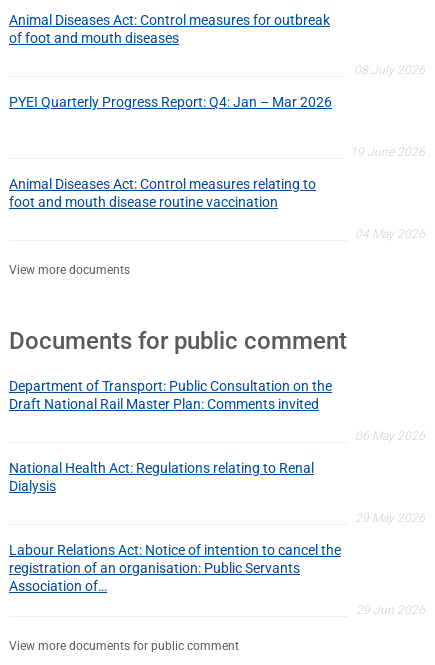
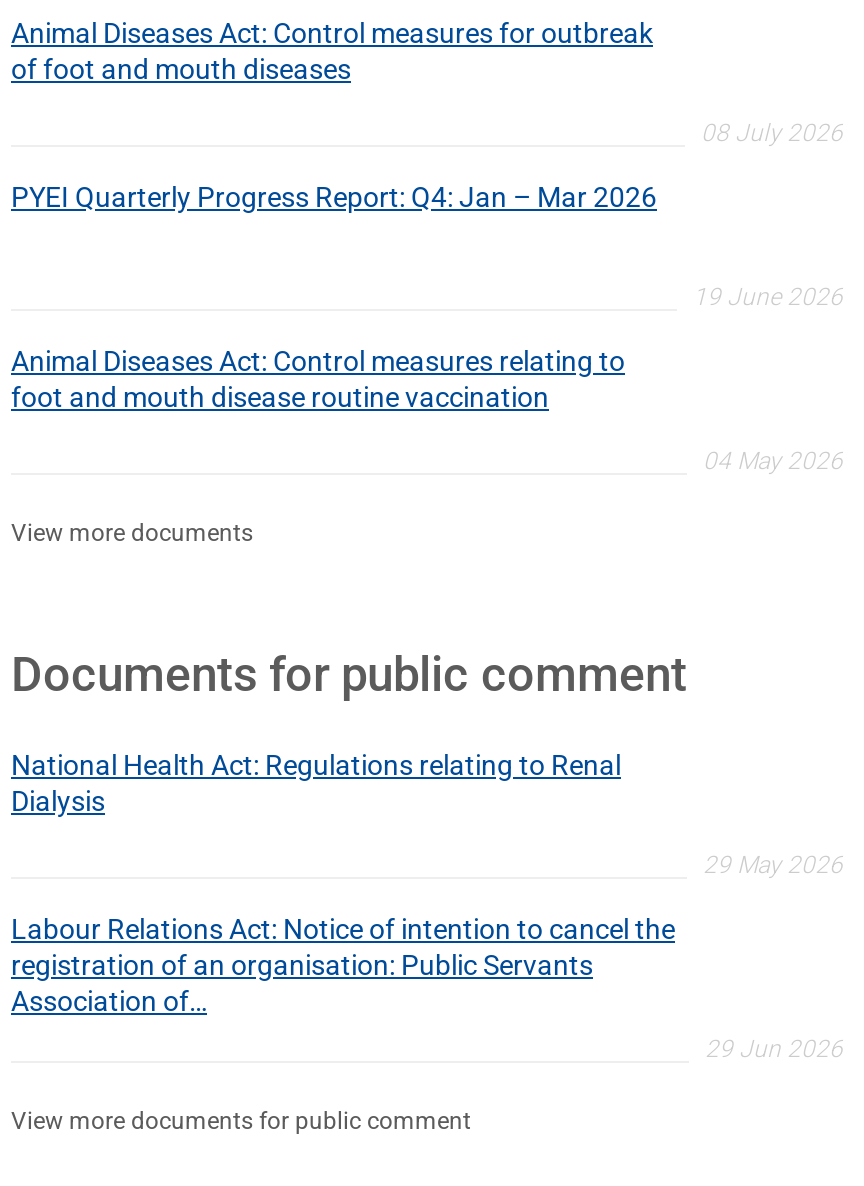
- Department of Transport: Public Consultation on the
- Draft National Rail Master Plan: Comments invited
- 06 May 2026
